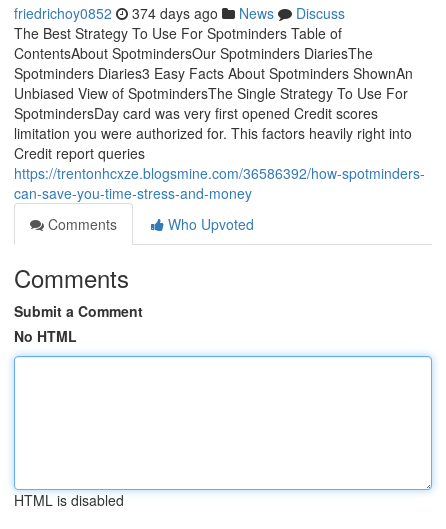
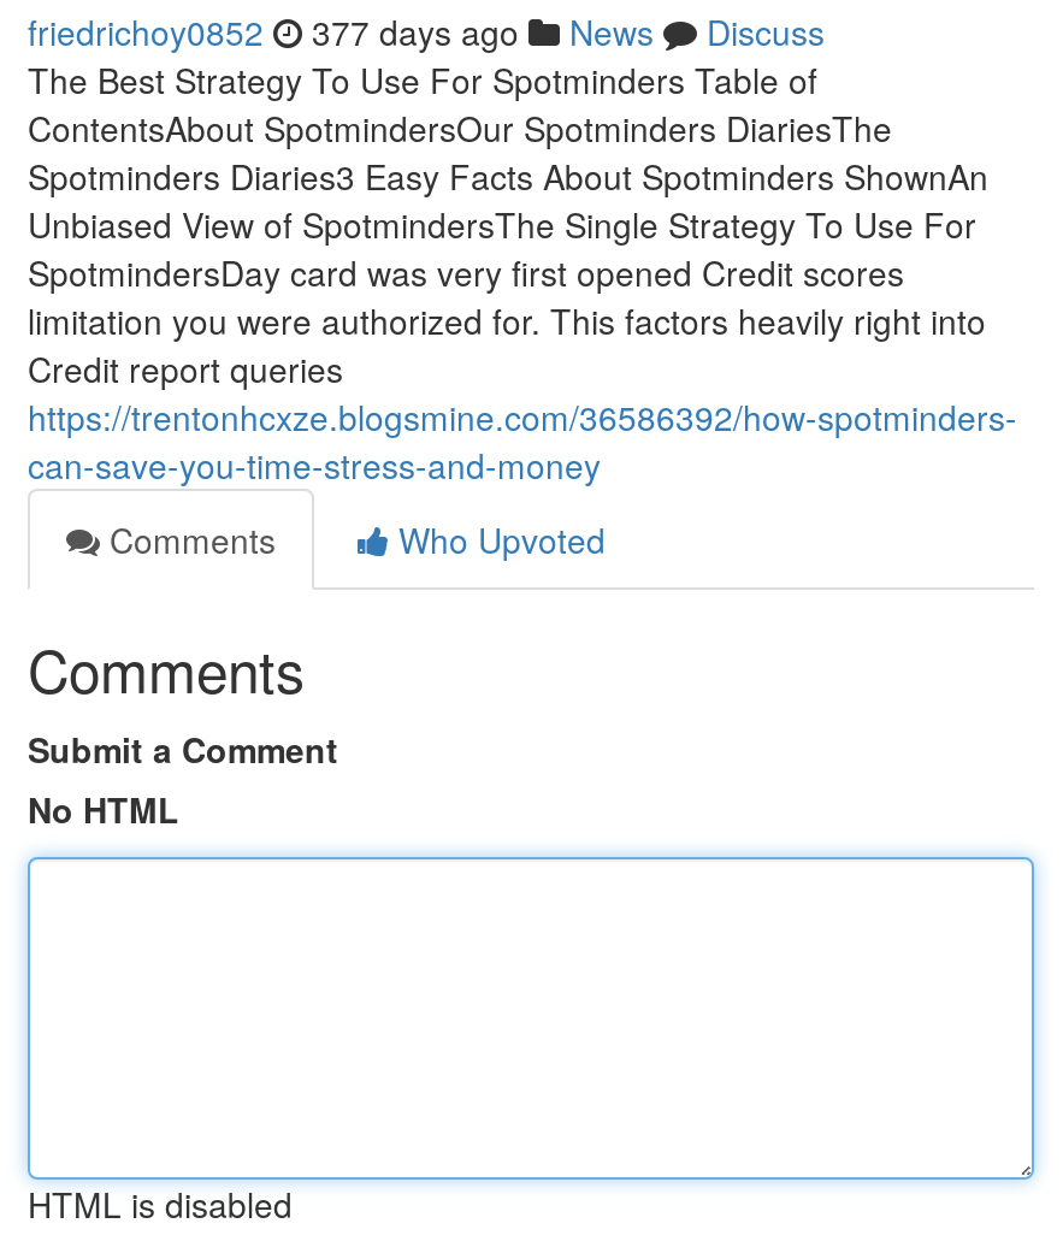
- friedrichoy0852 374 days ago News Discuss
+ friedrichoy0852 377 days ago News Discuss
